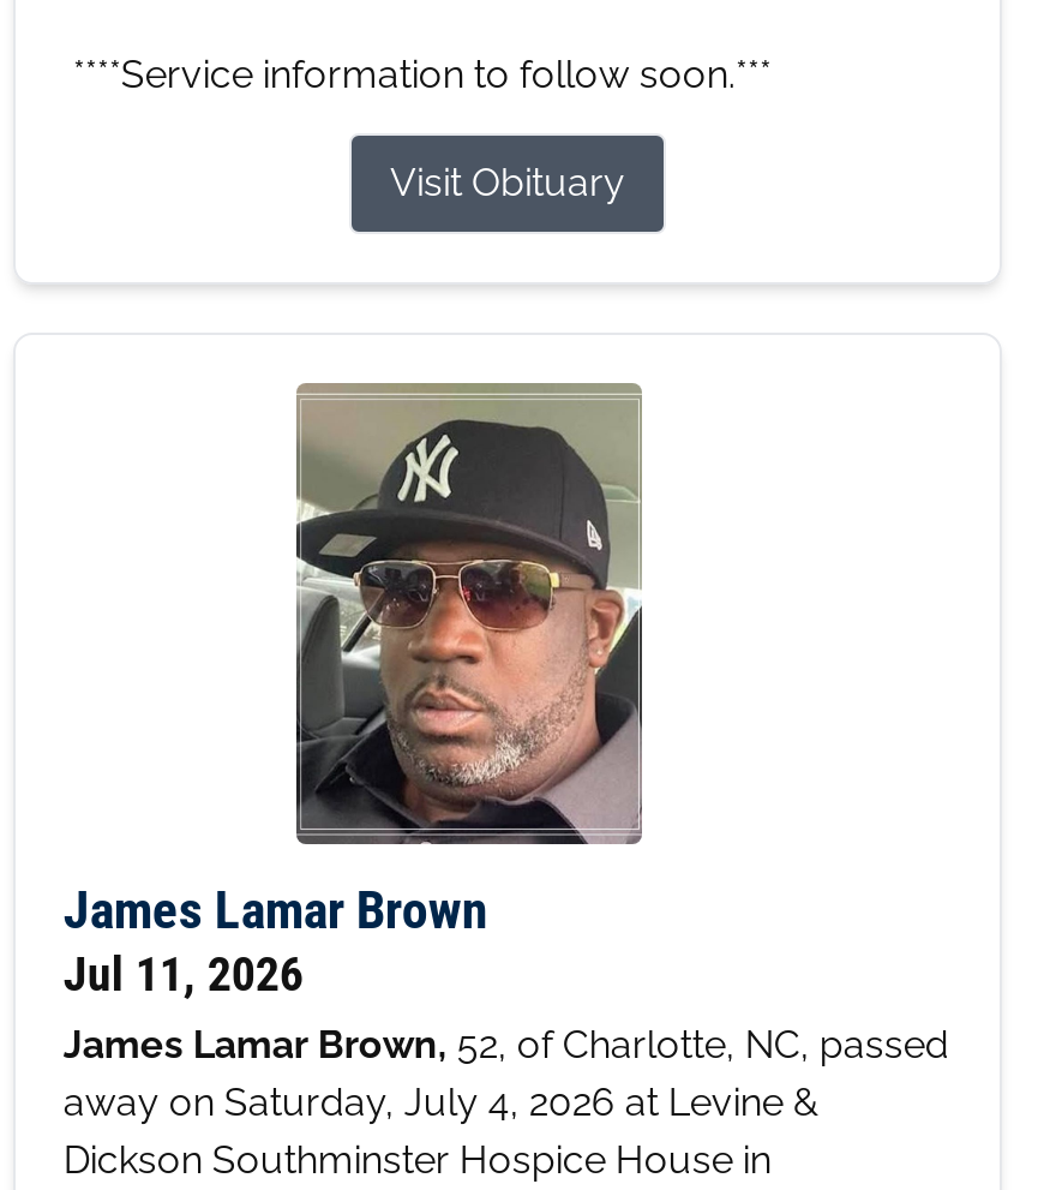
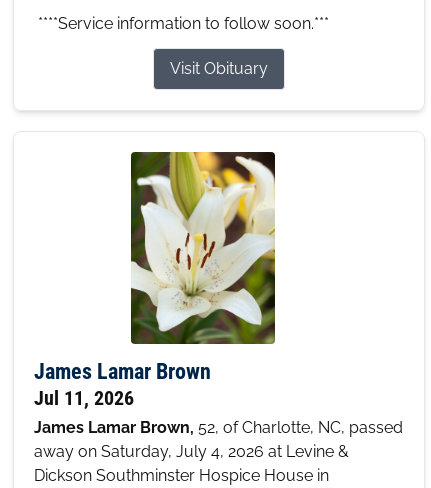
- [image]
+ [image]
